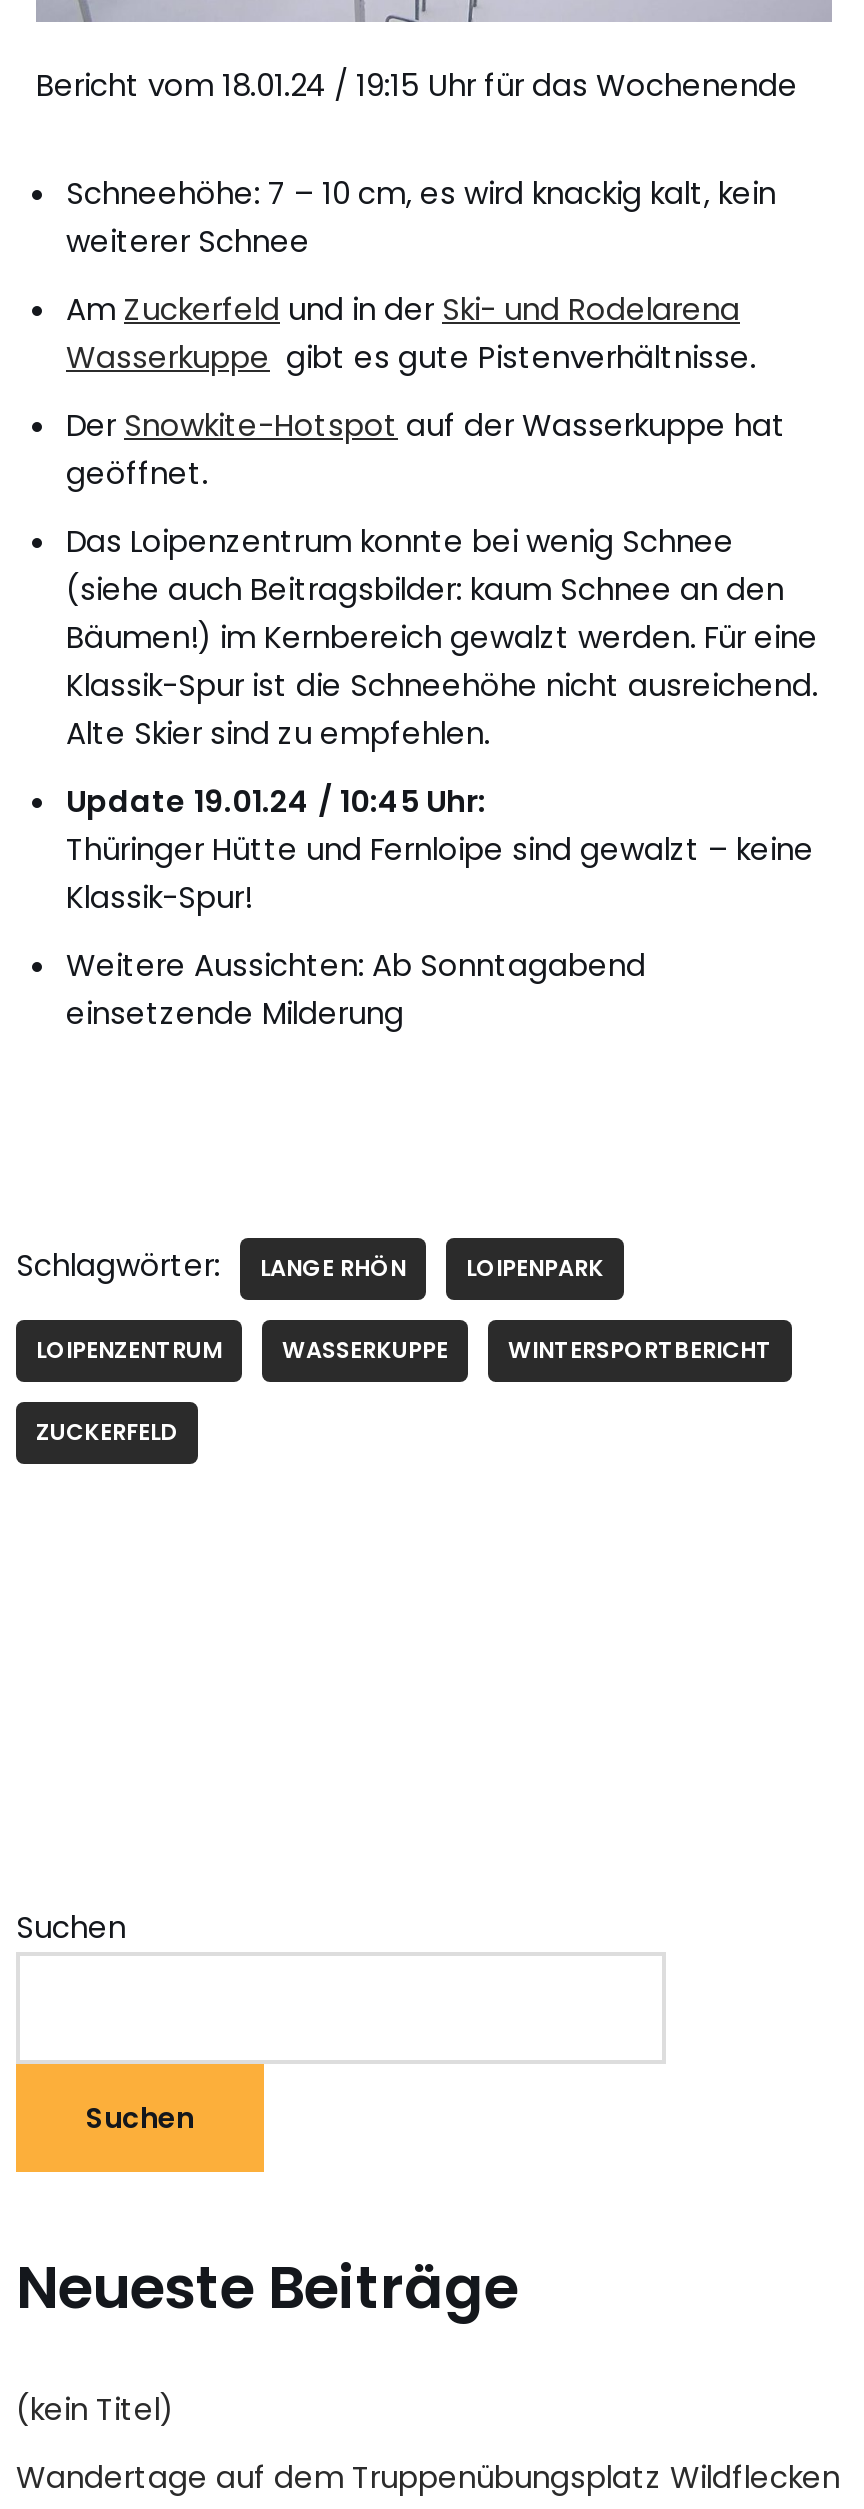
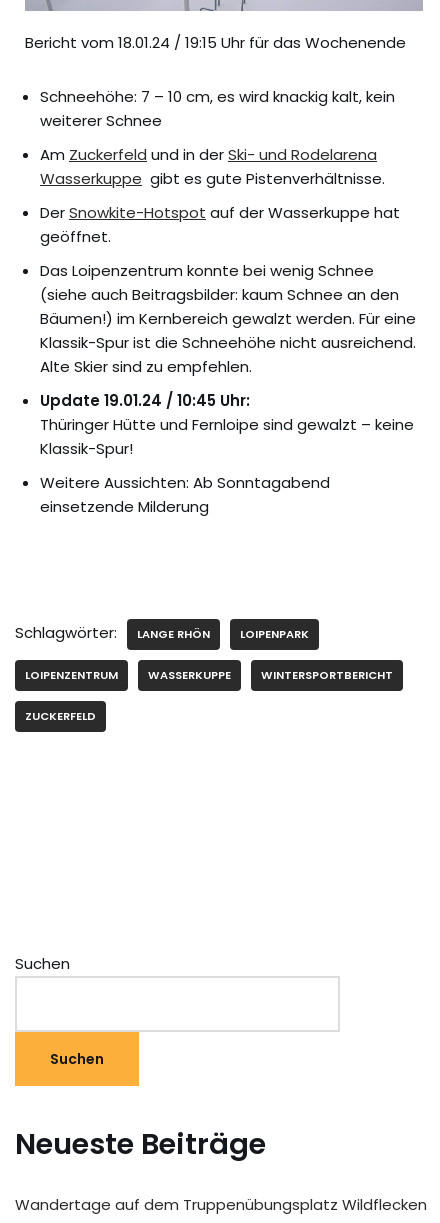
- (kein Titel)
